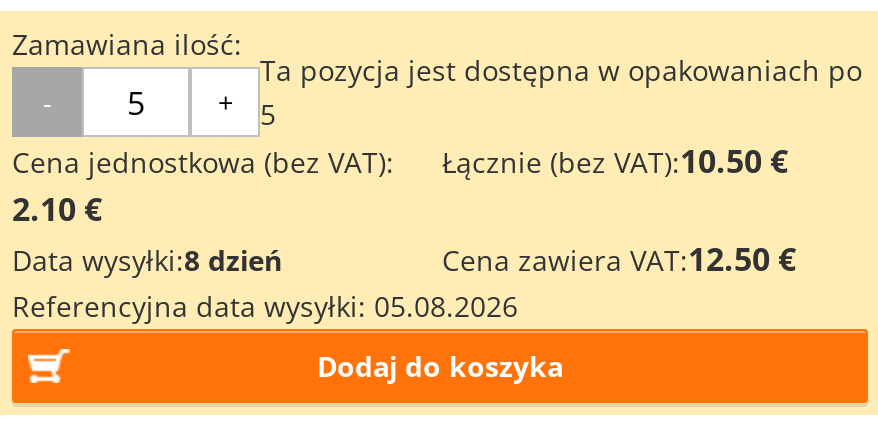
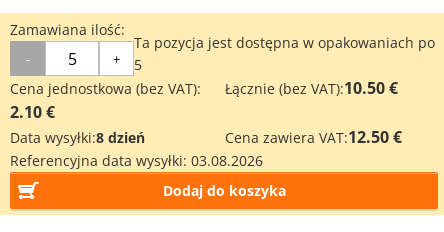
- Referencyjna data wysyłki: 05.08.2026
+ Referencyjna data wysyłki: 03.08.2026
